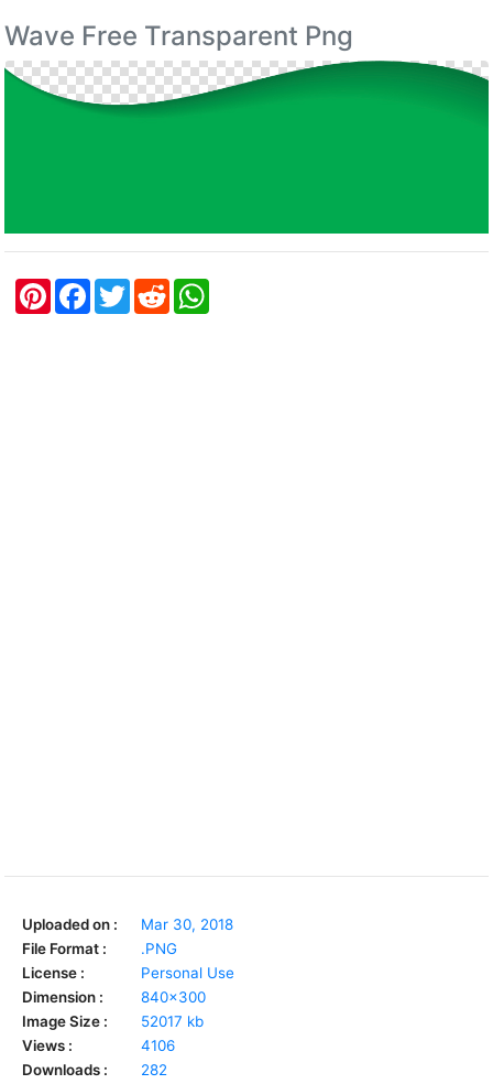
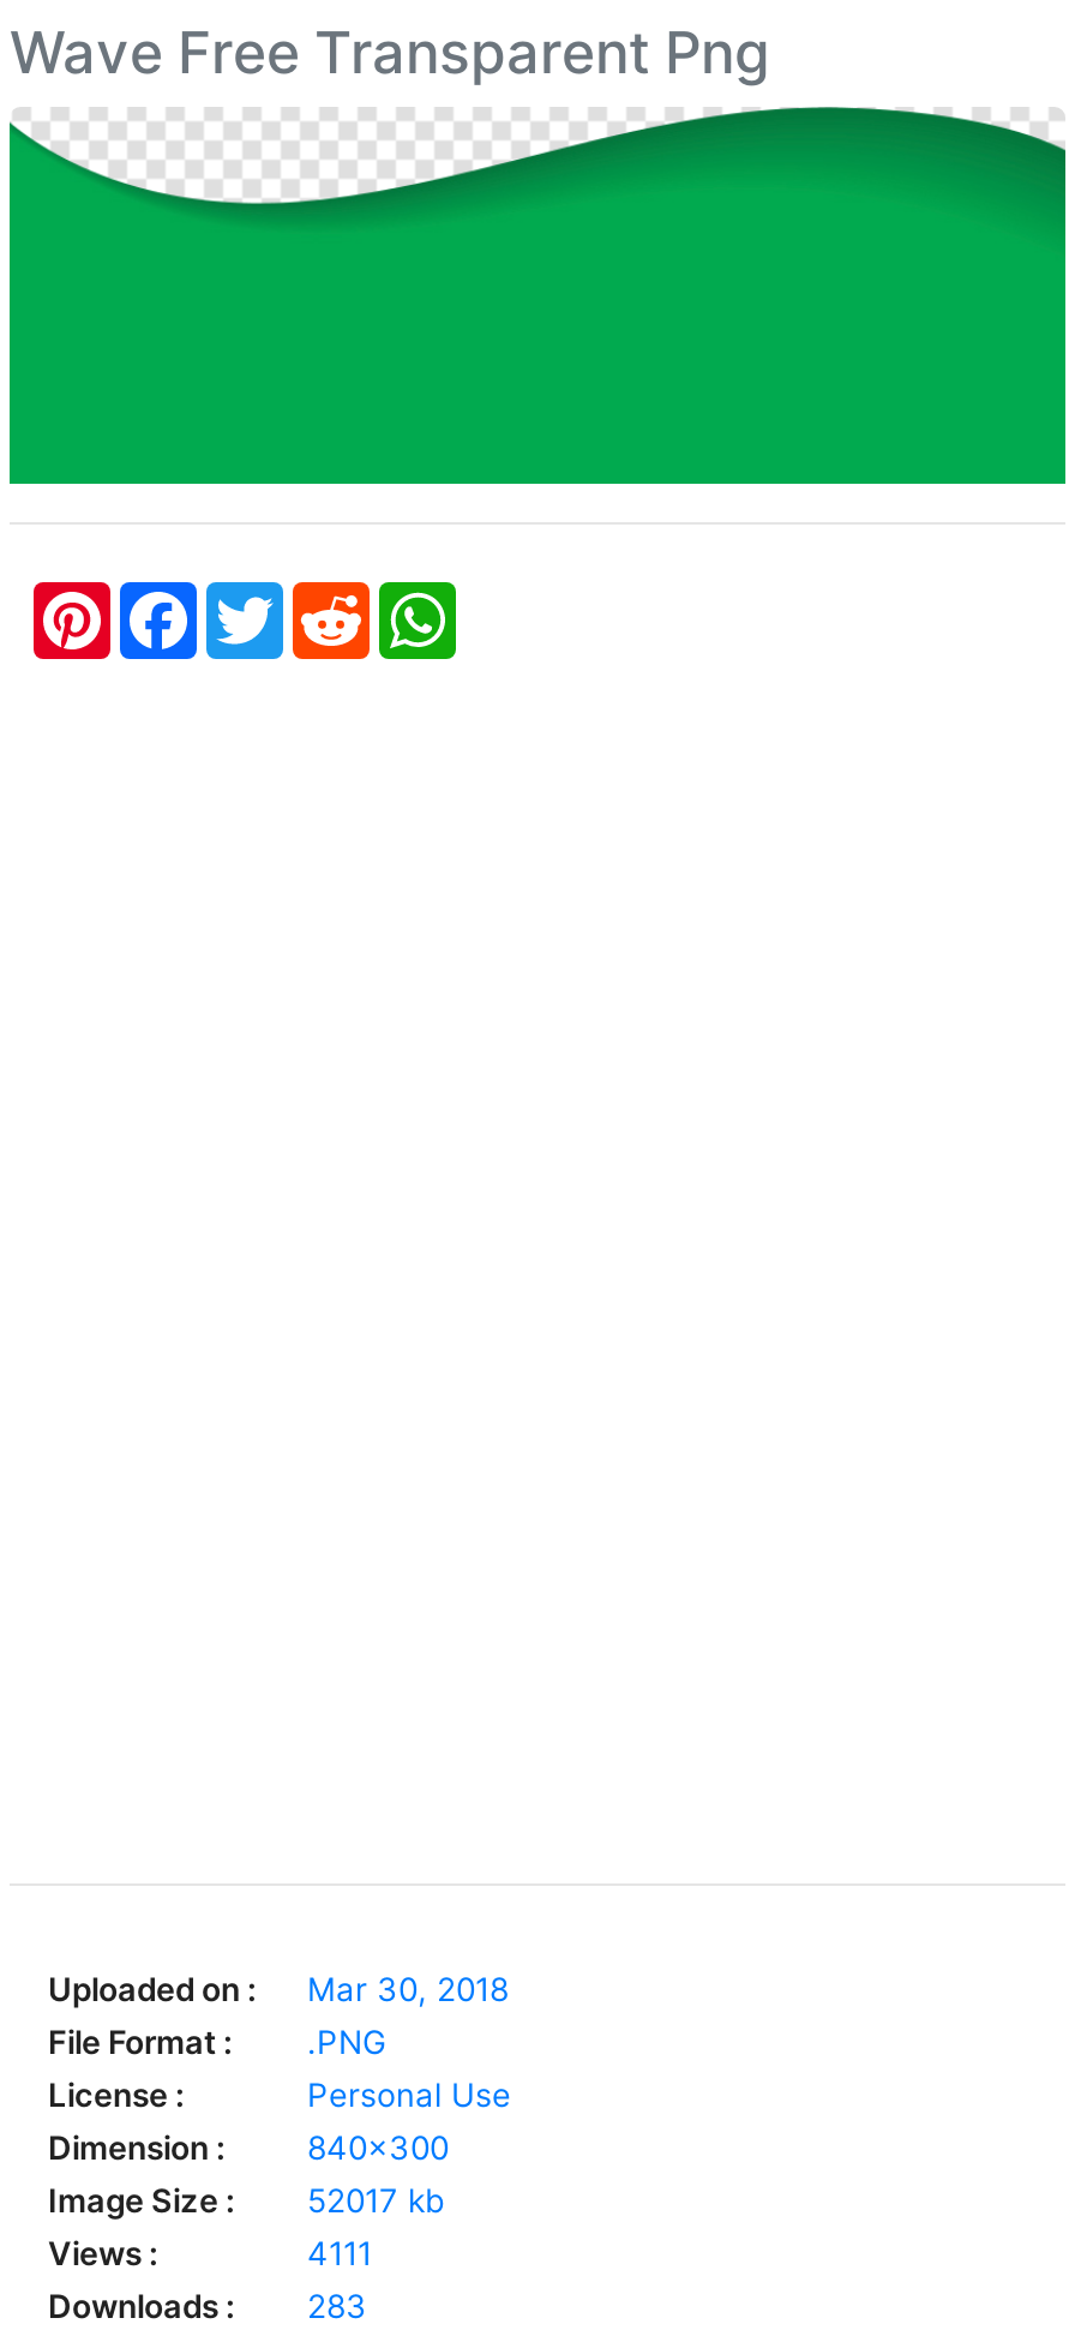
- 4106
+ 4111

- Downloads : 282
+ Downloads : 283
